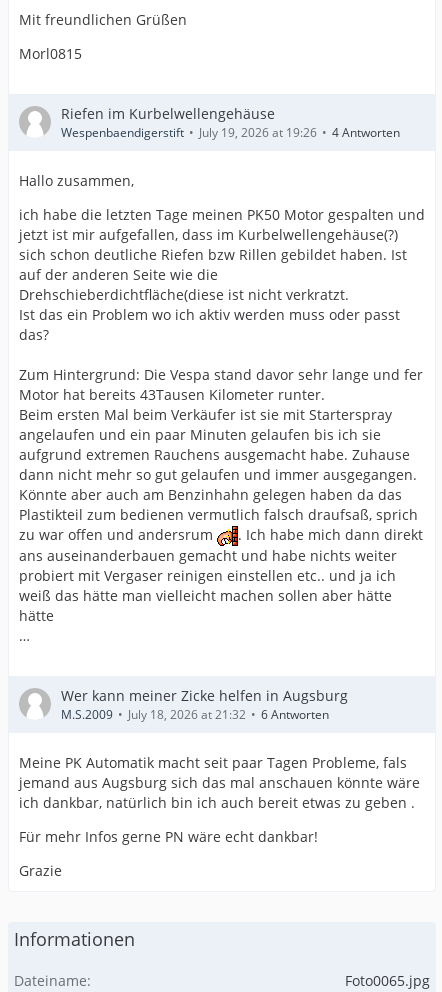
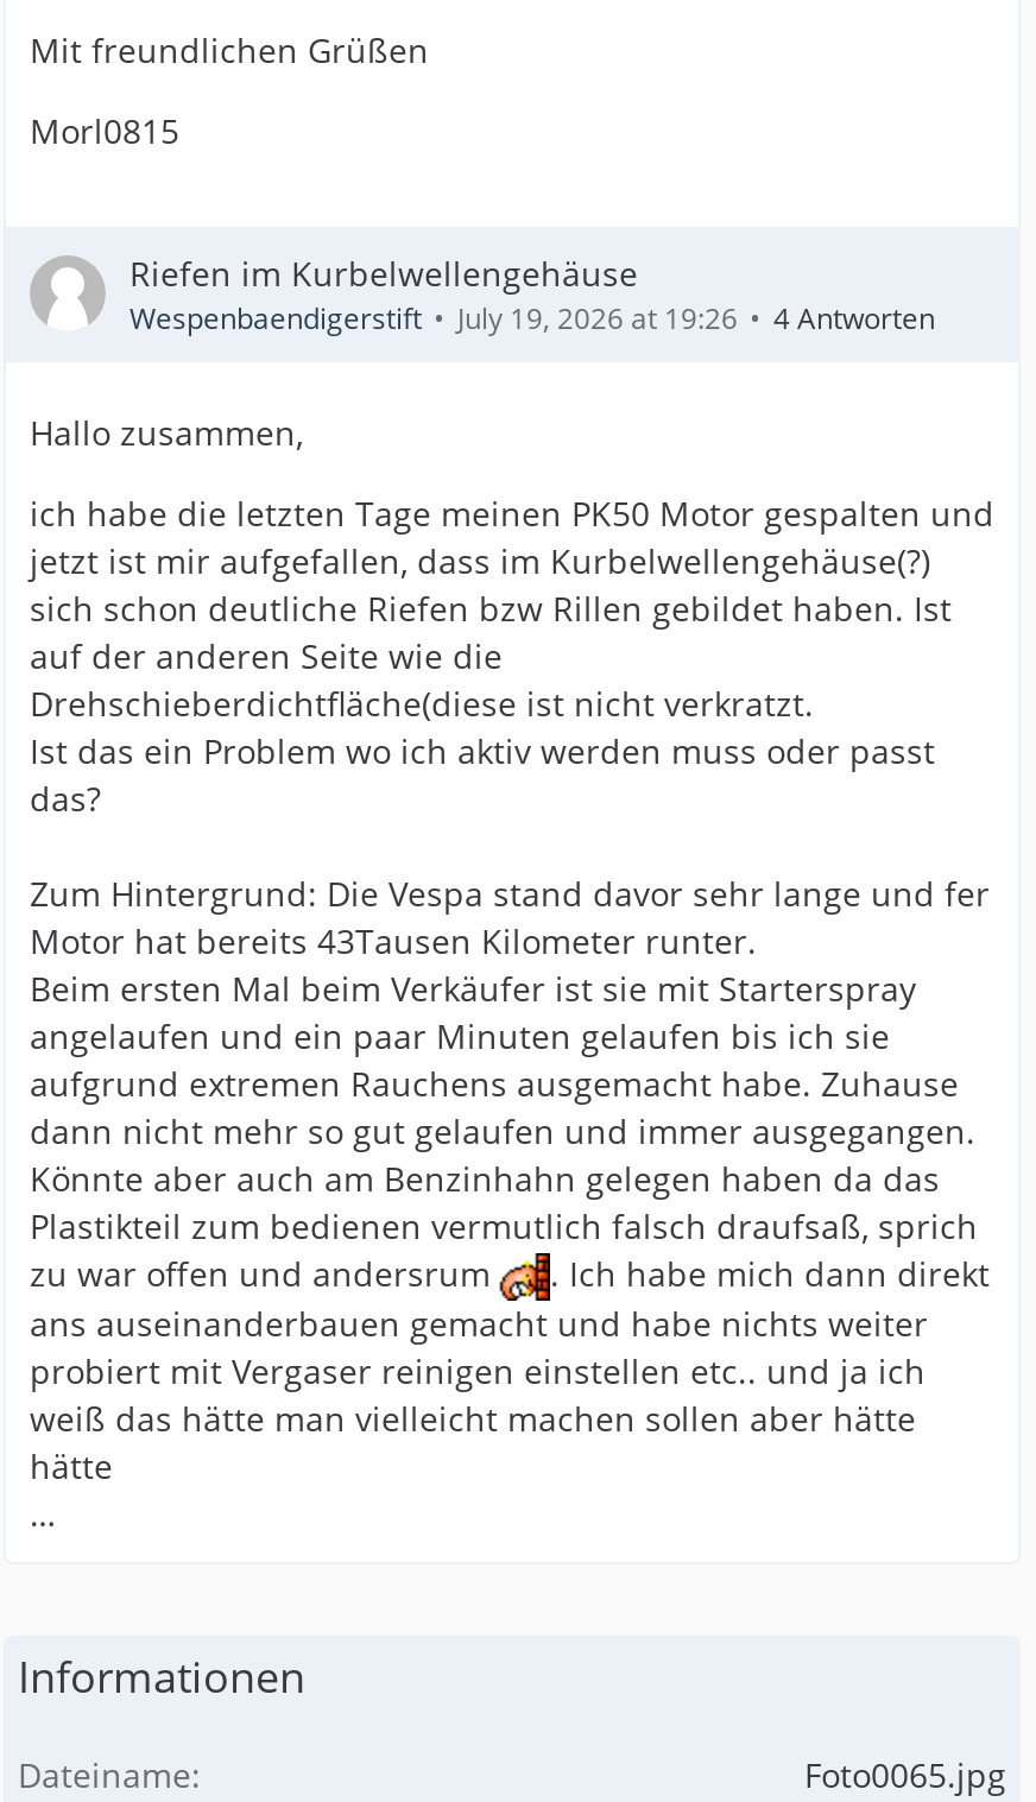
- Wer kann meiner Zicke helfen in Augsburg
- M.S.2009
- July 18, 2026 at 21:32
- 6 Antworten
- Meine PK Automatik macht seit paar Tagen Probleme, fals
- jemand aus Augsburg sich das mal anschauen könnte wäre
- ich dankbar, natürlich bin ich auch bereit etwas zu geben .
- Für mehr Infos gerne PN wäre echt dankbar!
- Grazie
